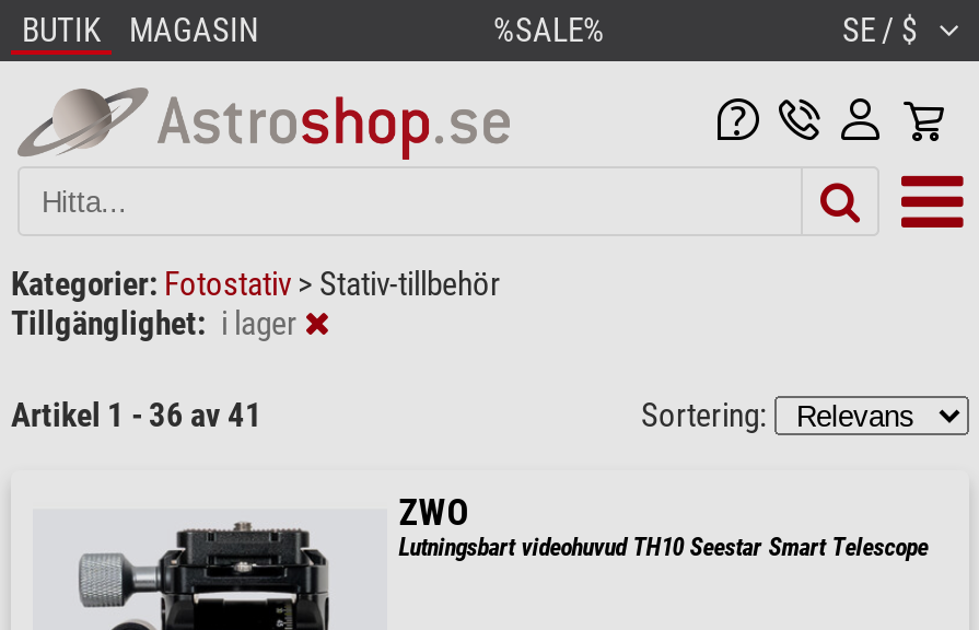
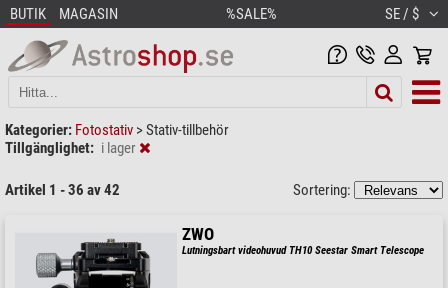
- Artikel 1 - 36 av 41
+ Artikel 1 - 36 av 42
